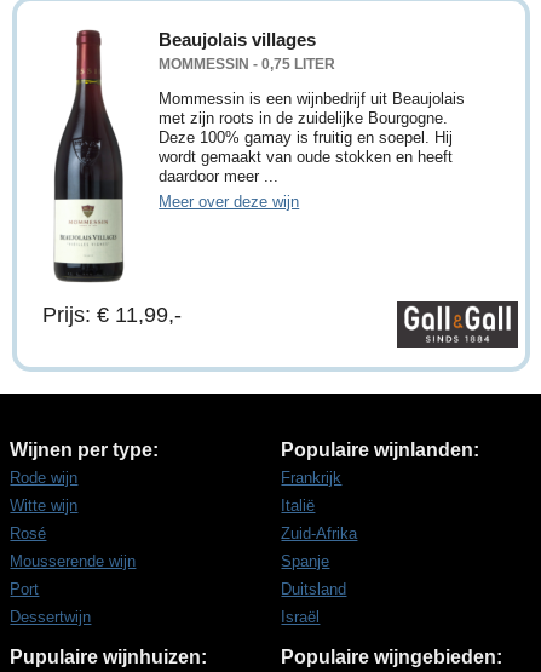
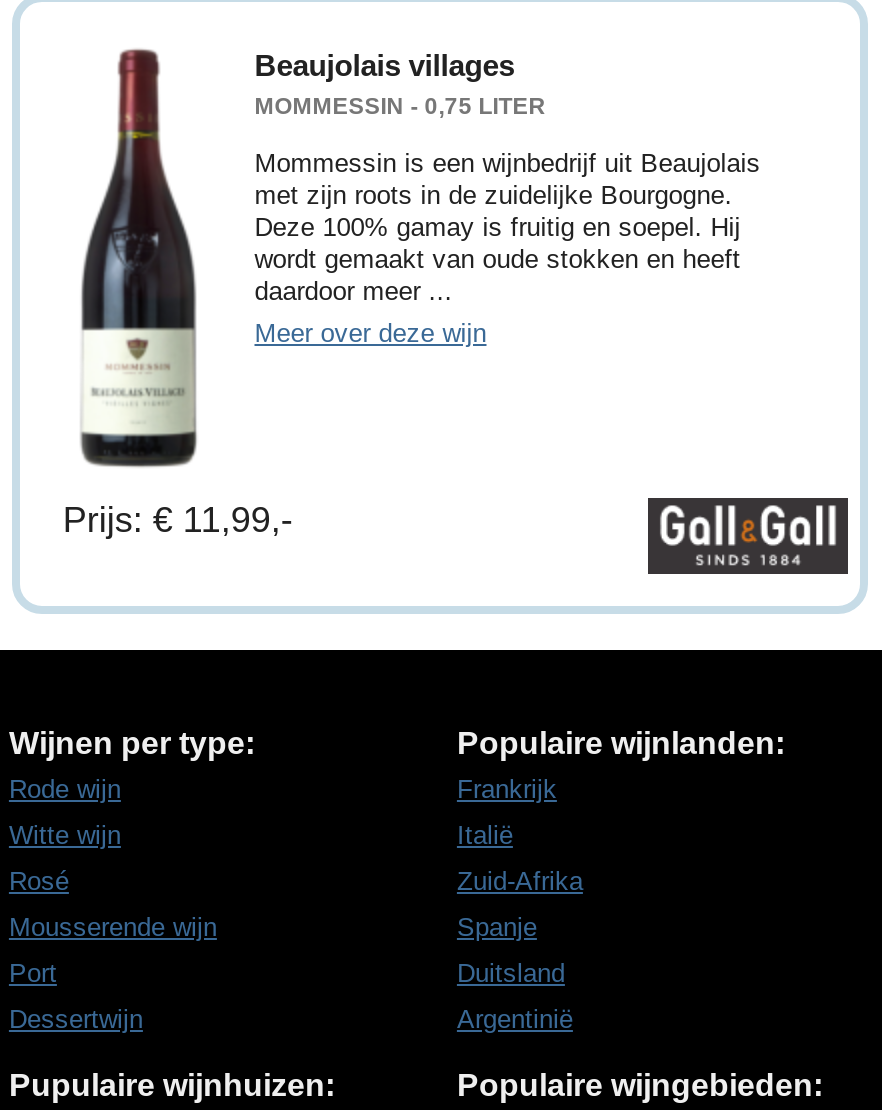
- Israël
+ Argentinië
